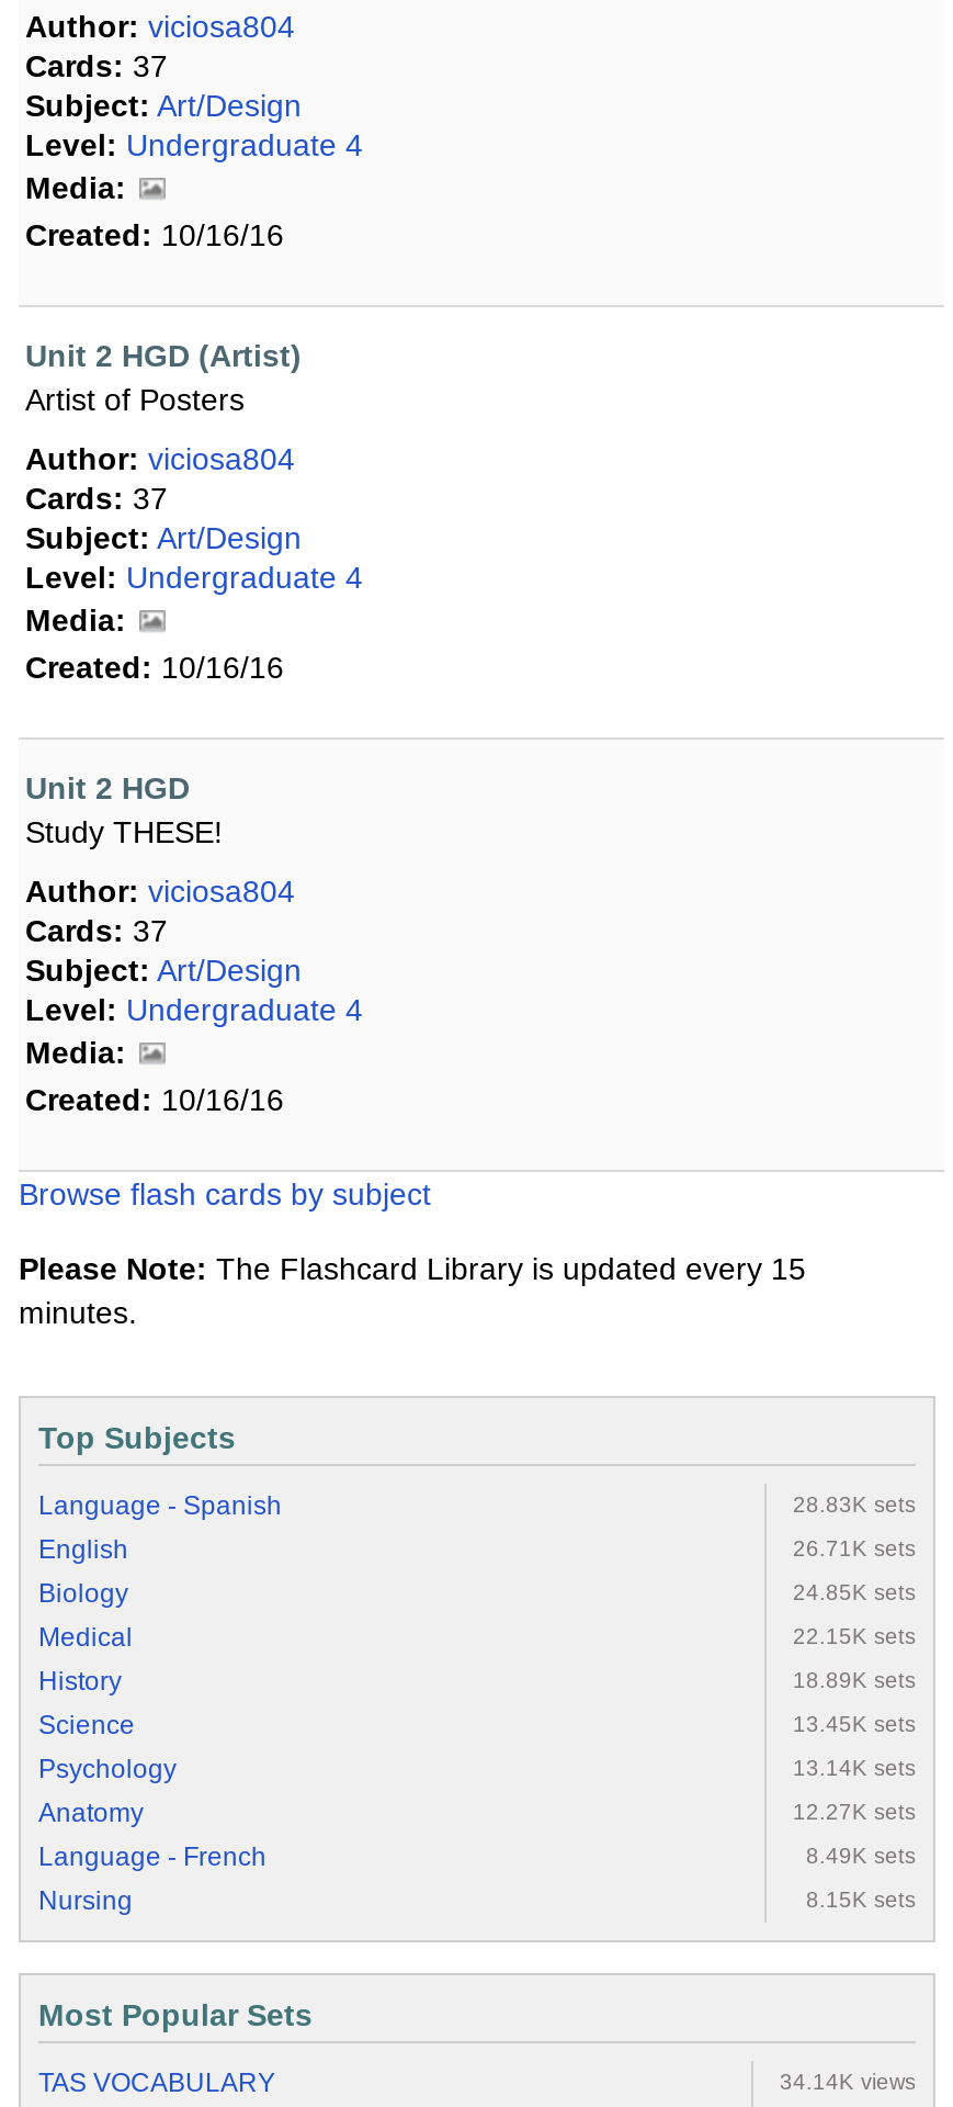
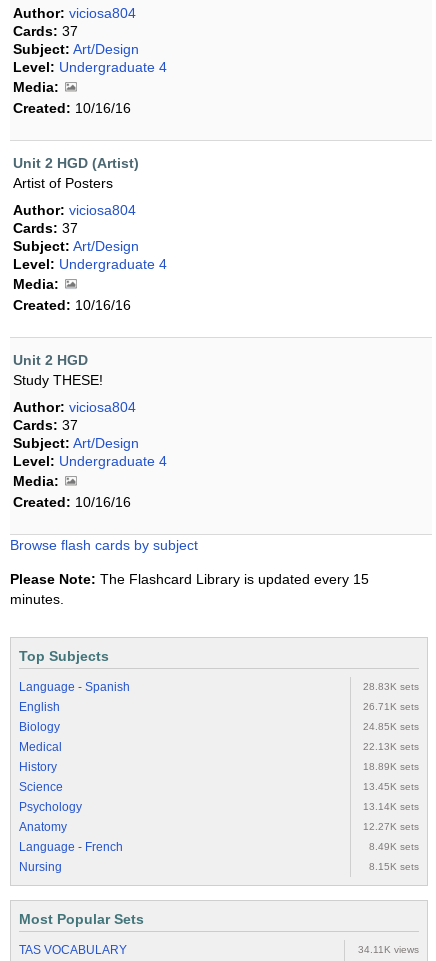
- 22.15K sets
+ 22.13K sets

- 34.14K views
+ 34.11K views
